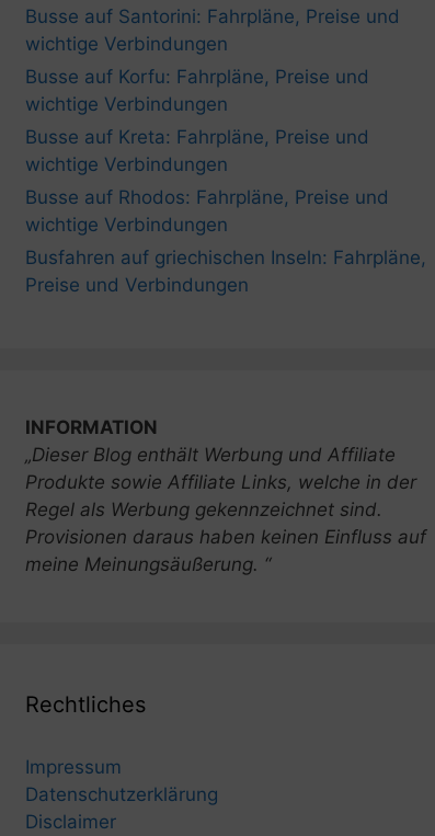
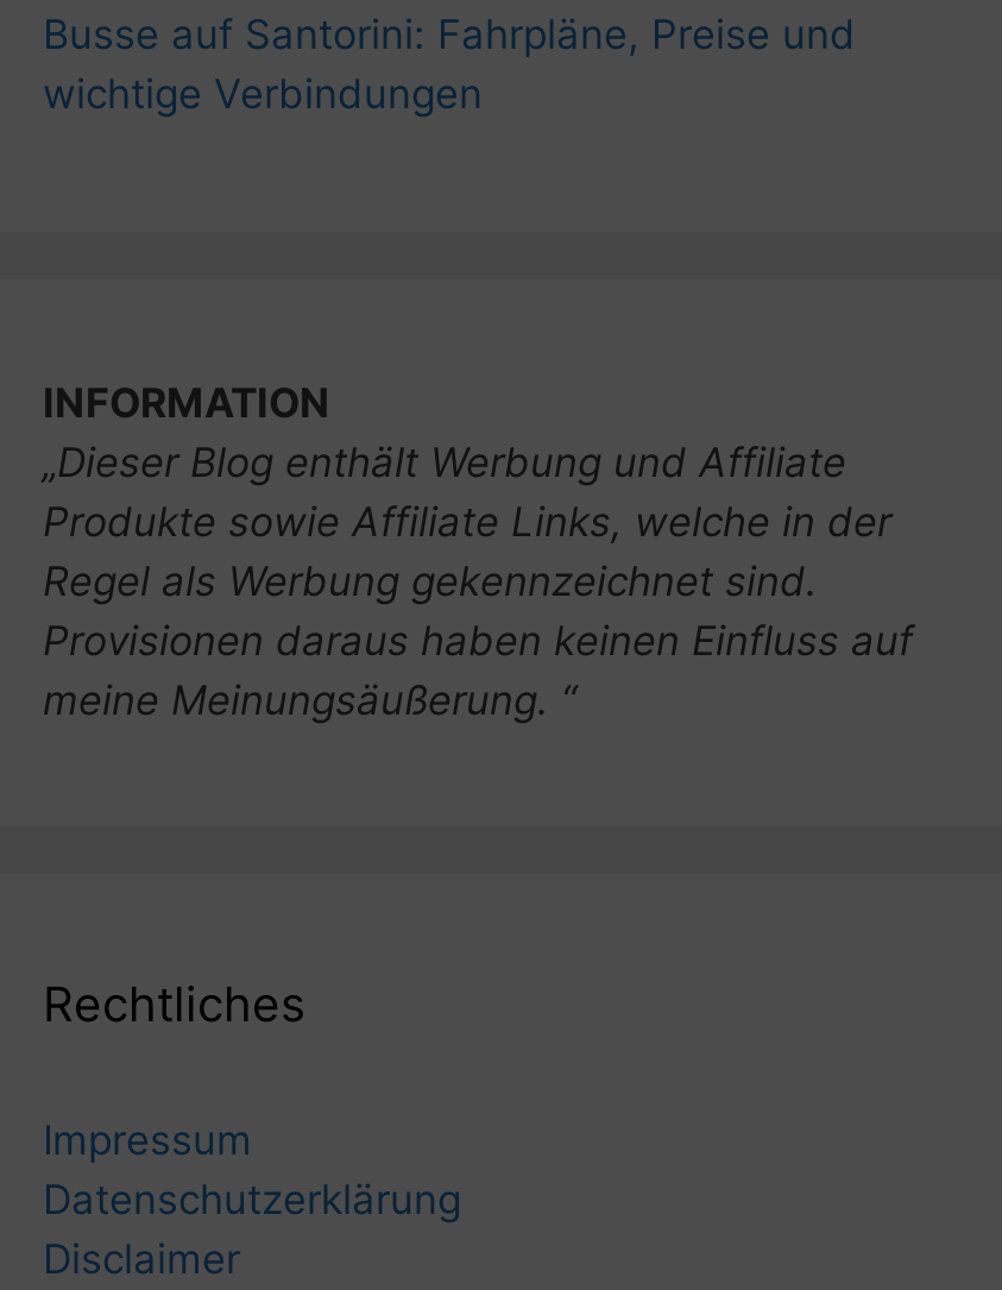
- Busse auf Korfu: Fahrpläne, Preise und
- wichtige Verbindungen
- Busse auf Kreta: Fahrpläne, Preise und
- wichtige Verbindungen
- Busse auf Rhodos: Fahrpläne, Preise und
- wichtige Verbindungen
- Busfahren auf griechischen Inseln: Fahrpläne,
- Preise und Verbindungen
